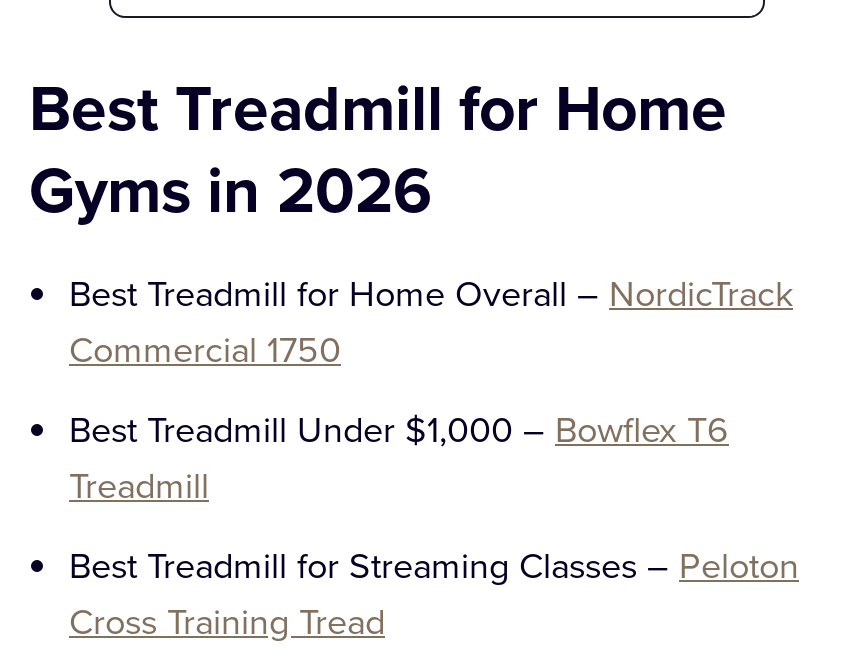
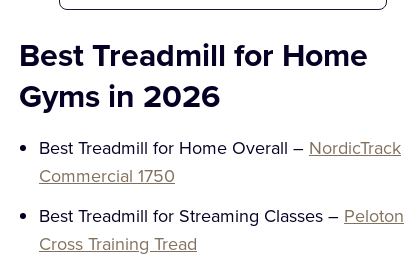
- Best Treadmill Under $1,000 – Bowflex T6
- Treadmill
